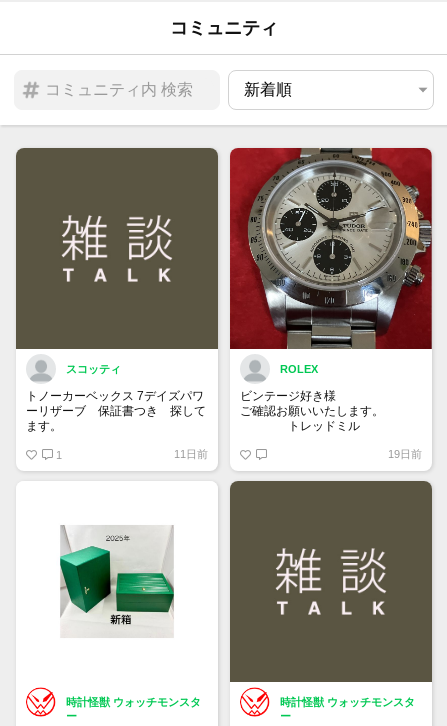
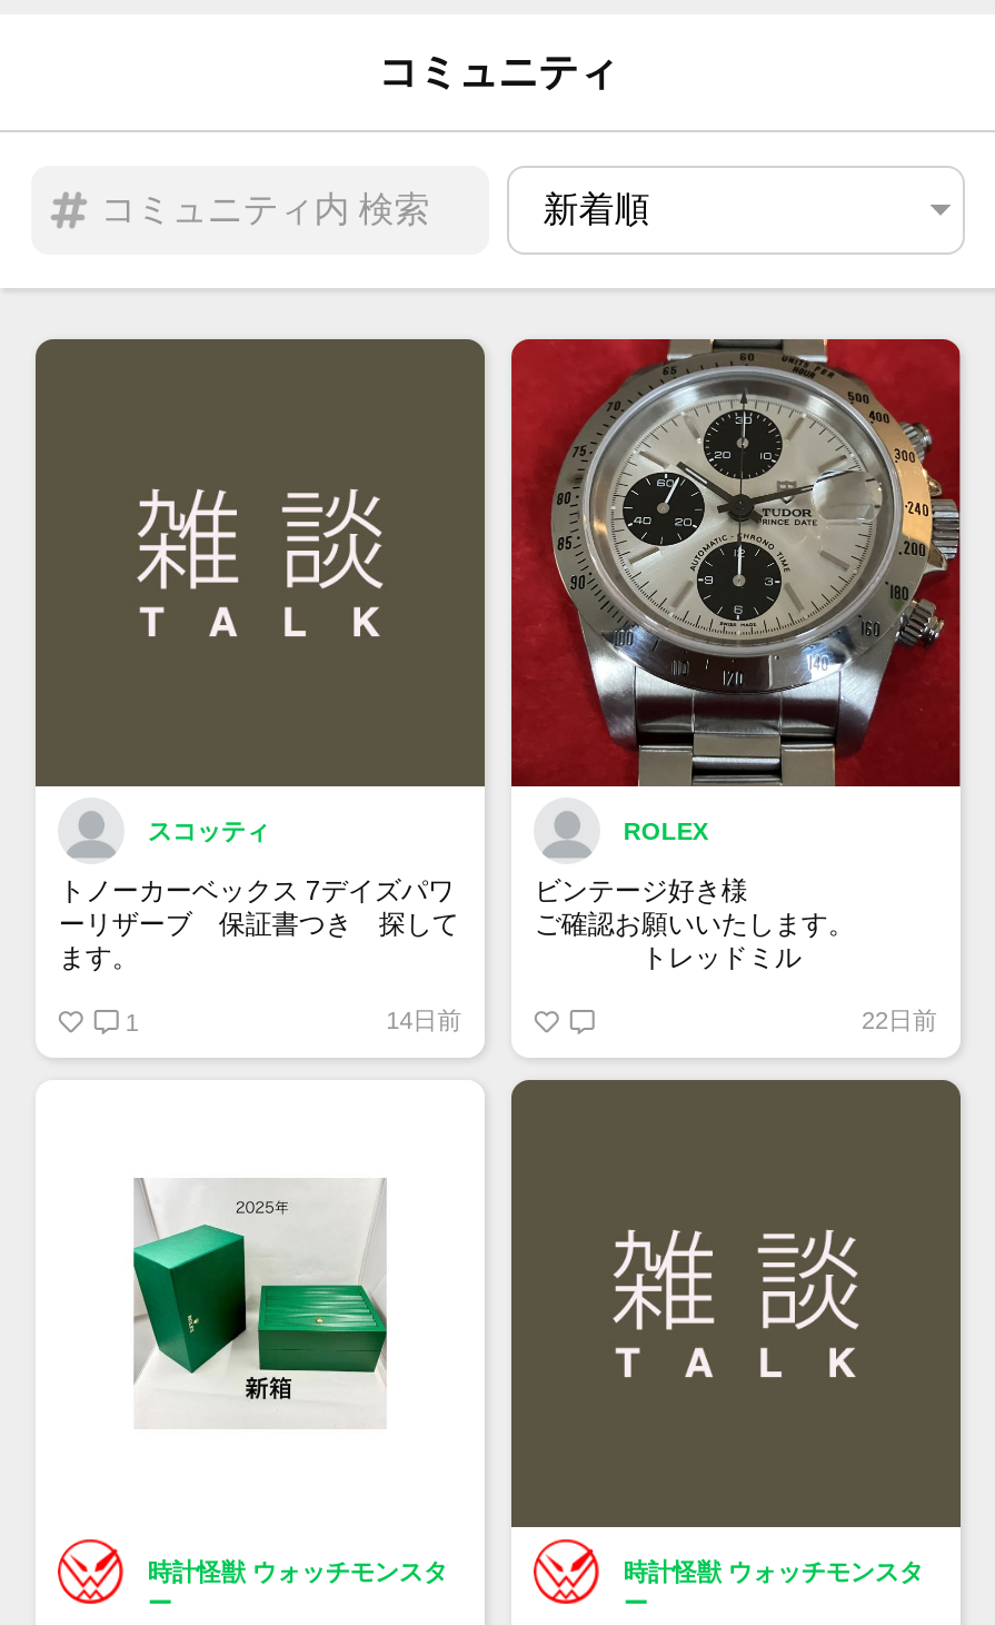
- 11日前
+ 14日前

- 19日前
+ 22日前
